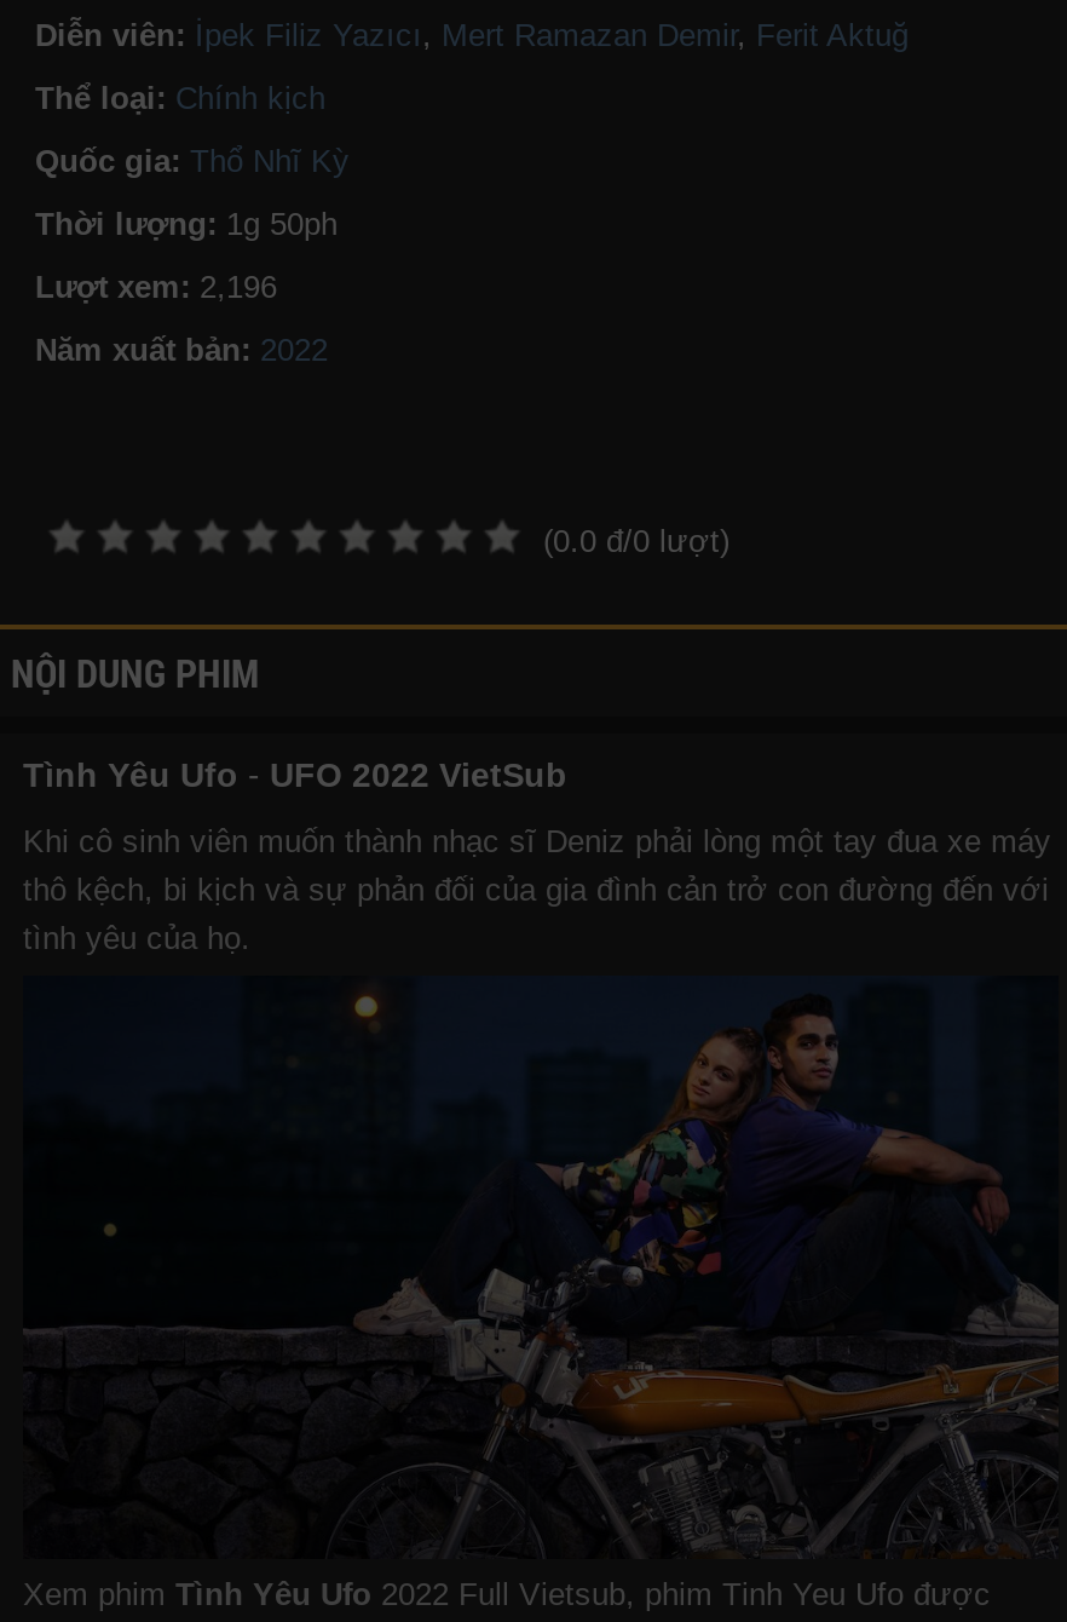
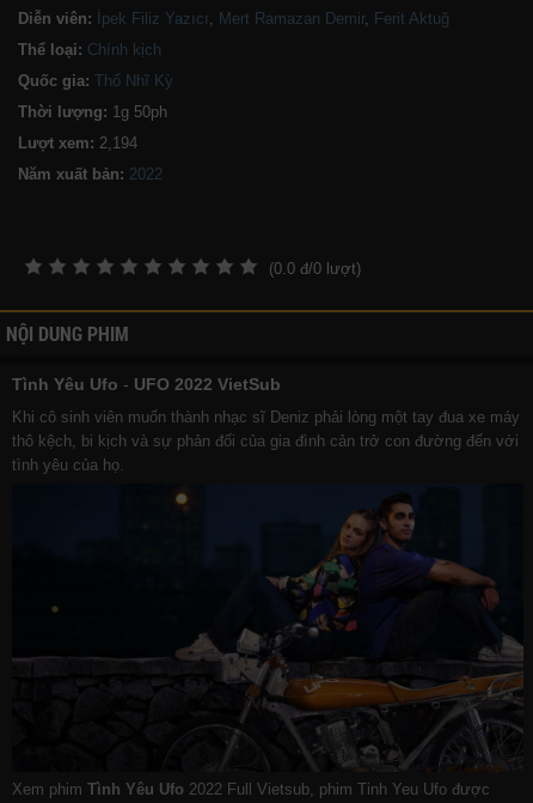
- Lượt xem: 2,196
+ Lượt xem: 2,194
